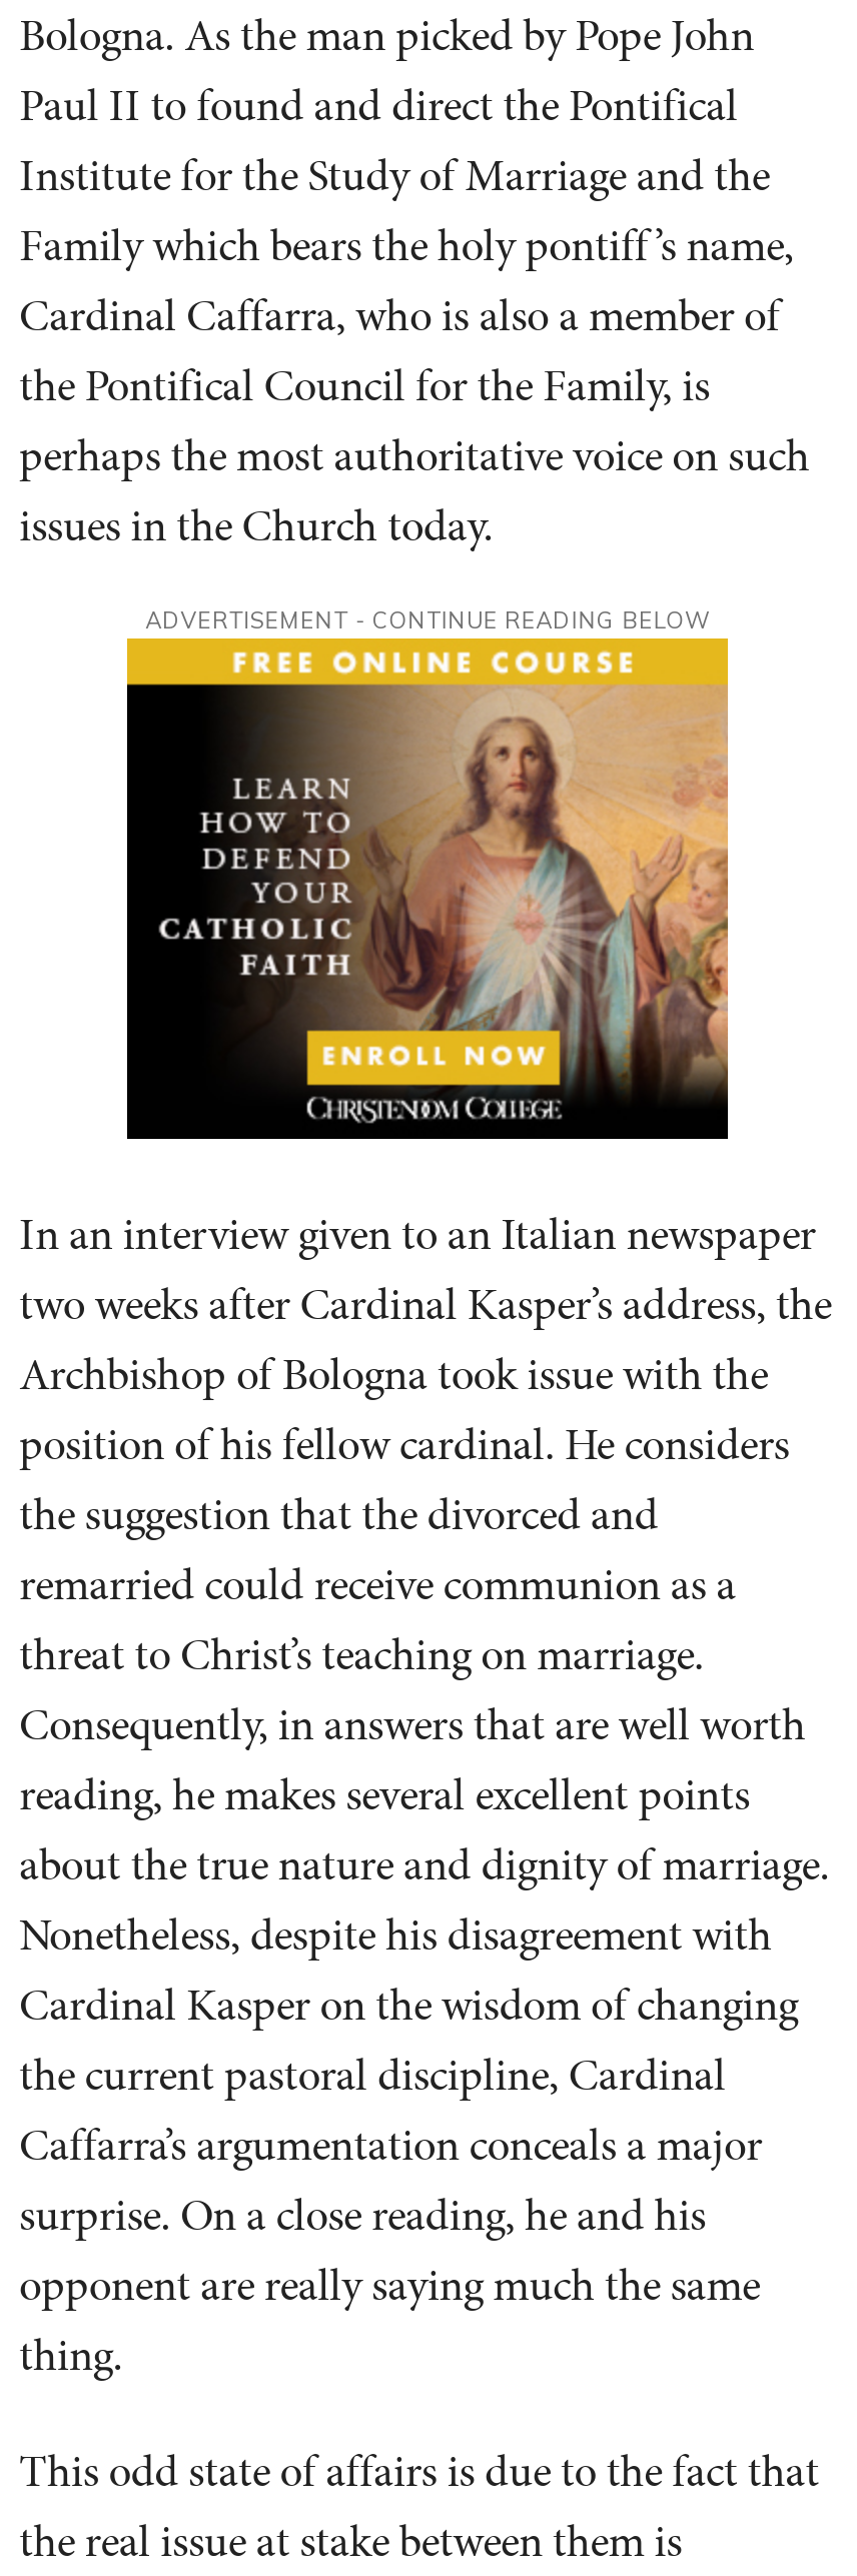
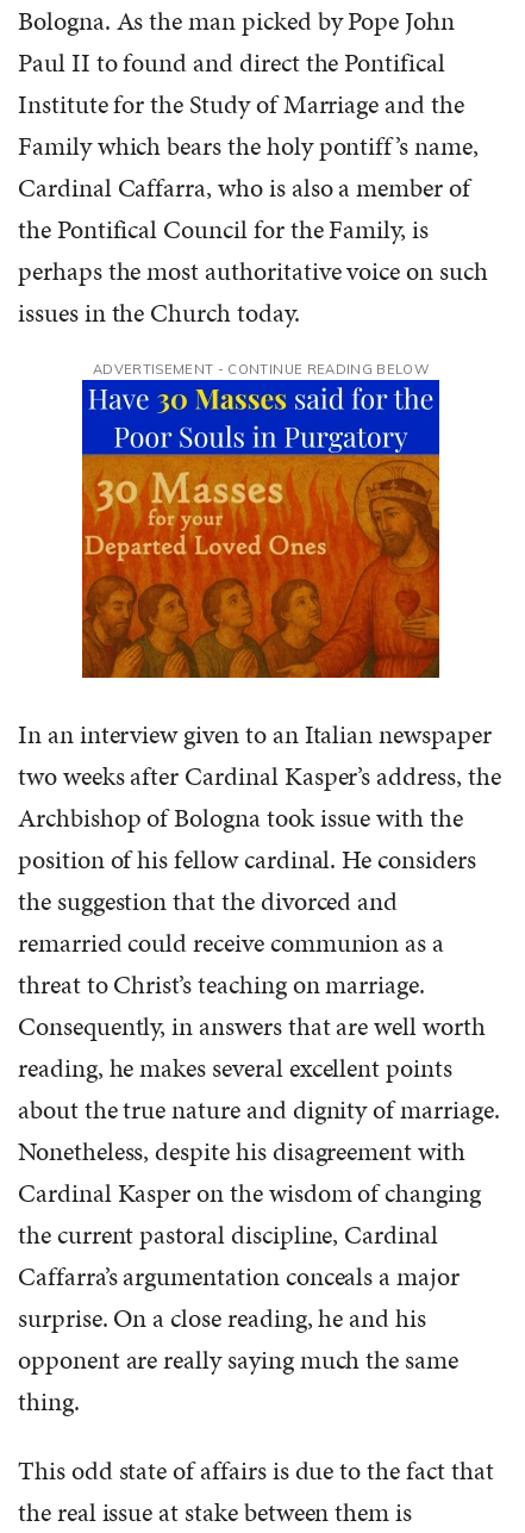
- [image]
+ [image]
